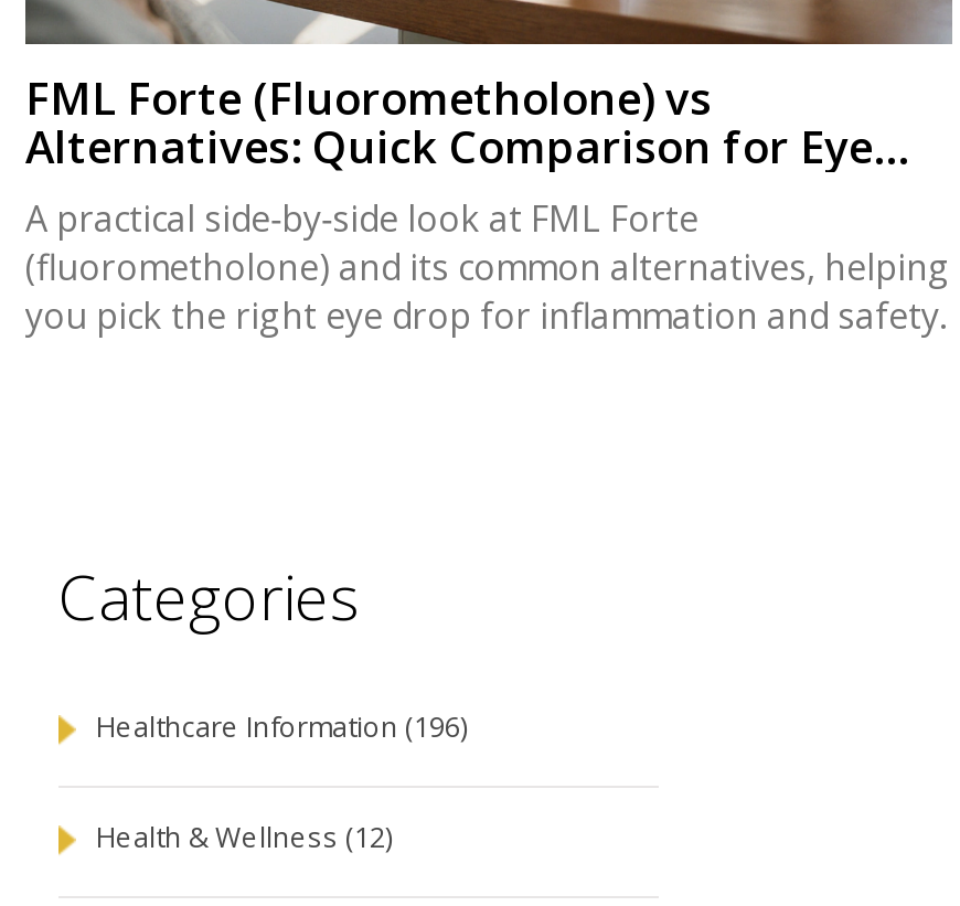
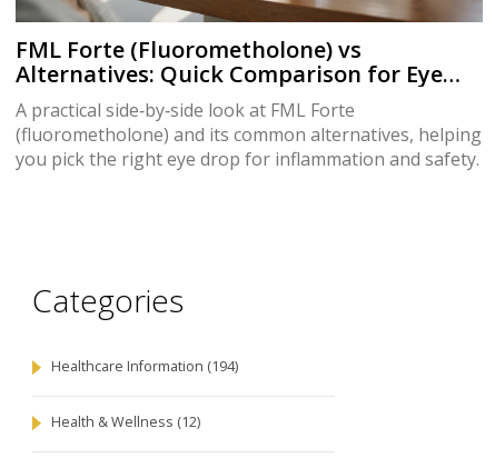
- Healthcare Information (196)
+ Healthcare Information (194)
